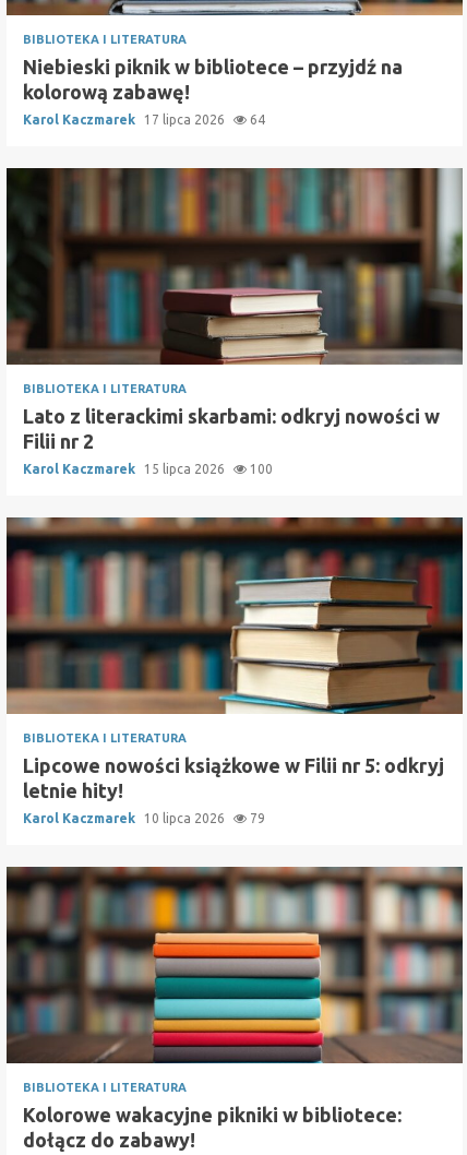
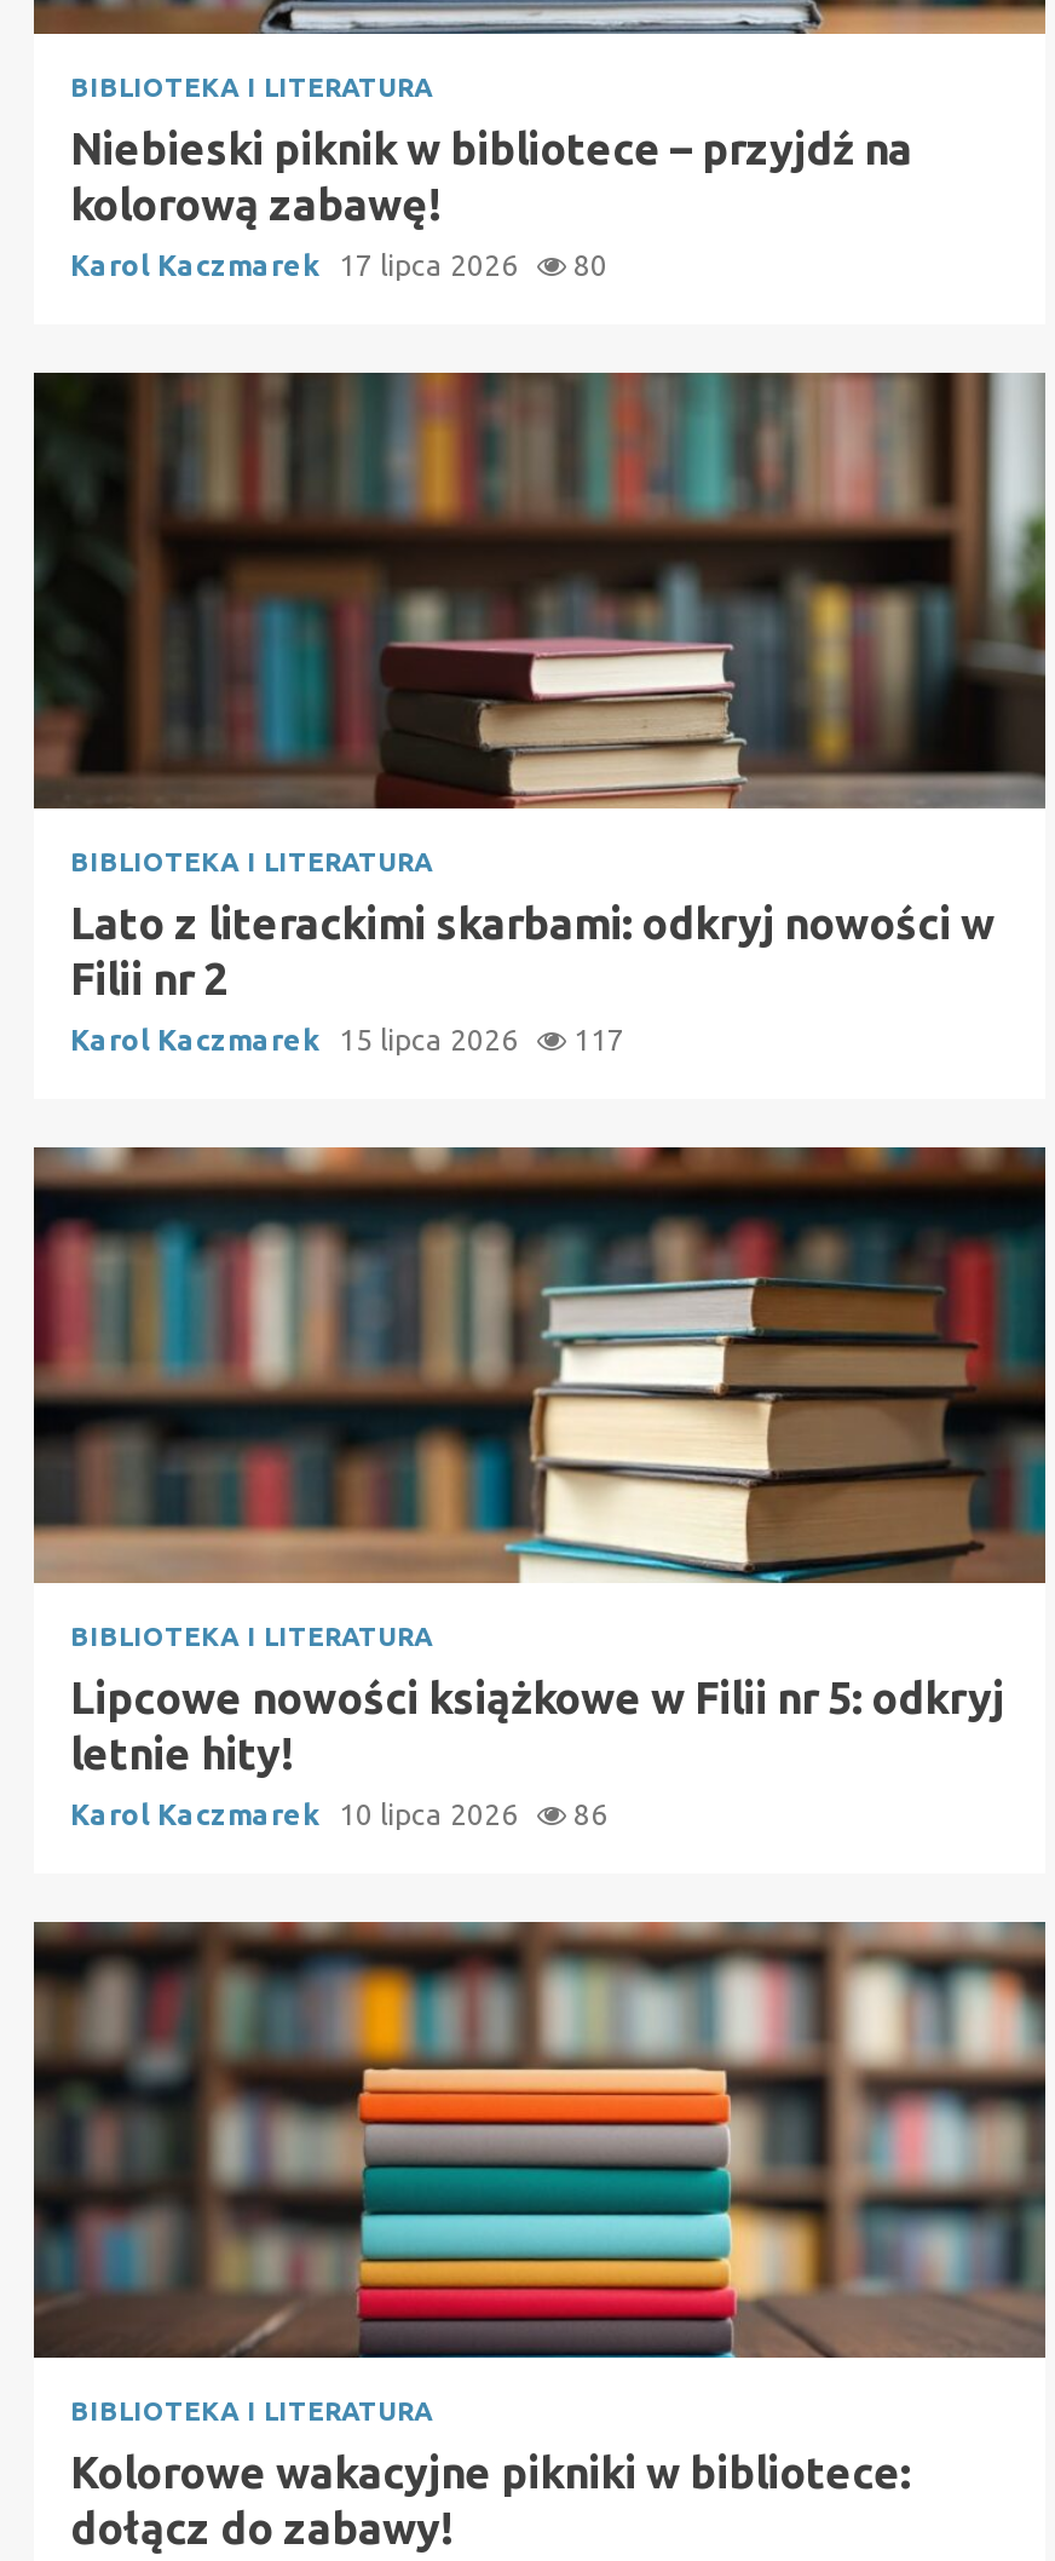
- Karol Kaczmarek 17 lipca 2026 64
+ Karol Kaczmarek 17 lipca 2026 80

- Karol Kaczmarek 15 lipca 2026 100
+ Karol Kaczmarek 15 lipca 2026 117

- Karol Kaczmarek 10 lipca 2026 79
+ Karol Kaczmarek 10 lipca 2026 86
